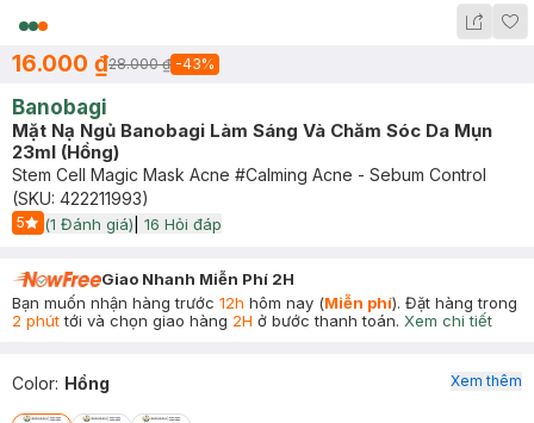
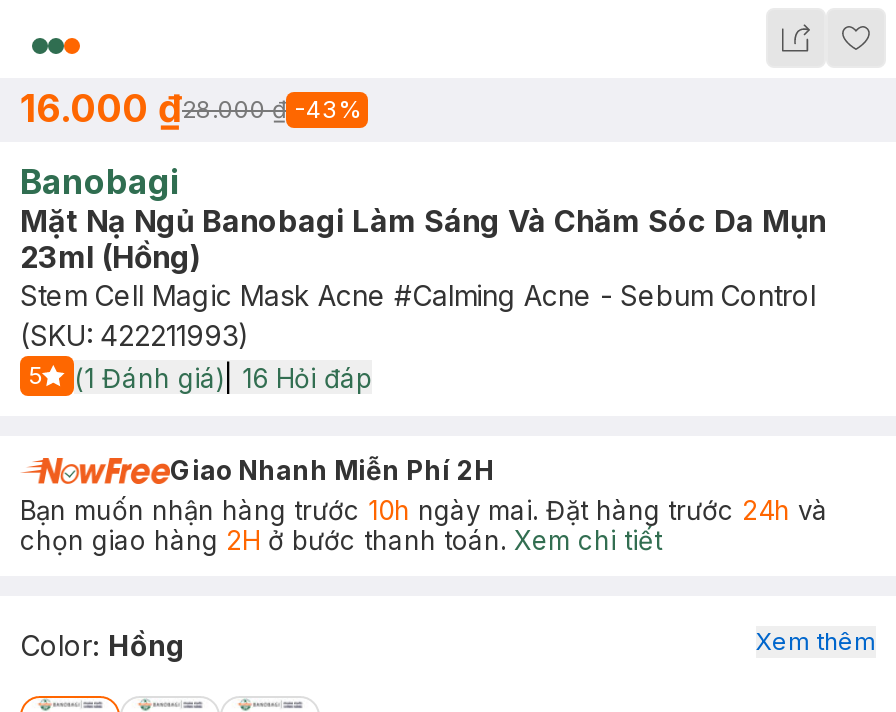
- Bạn muốn nhận hàng trước 12h hôm nay (Miễn phí). Đặt hàng trong
- 2 phút tới và chọn giao hàng 2H ở bước thanh toán. Xem chi tiết
+ Bạn muốn nhận hàng trước 10h ngày mai. Đặt hàng trước 24h và
+ chọn giao hàng 2H ở bước thanh toán. Xem chi tiết
